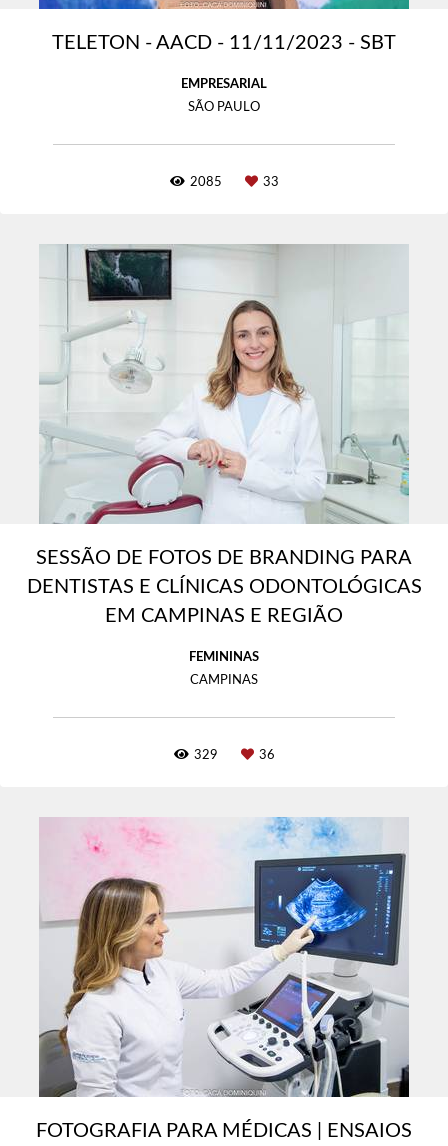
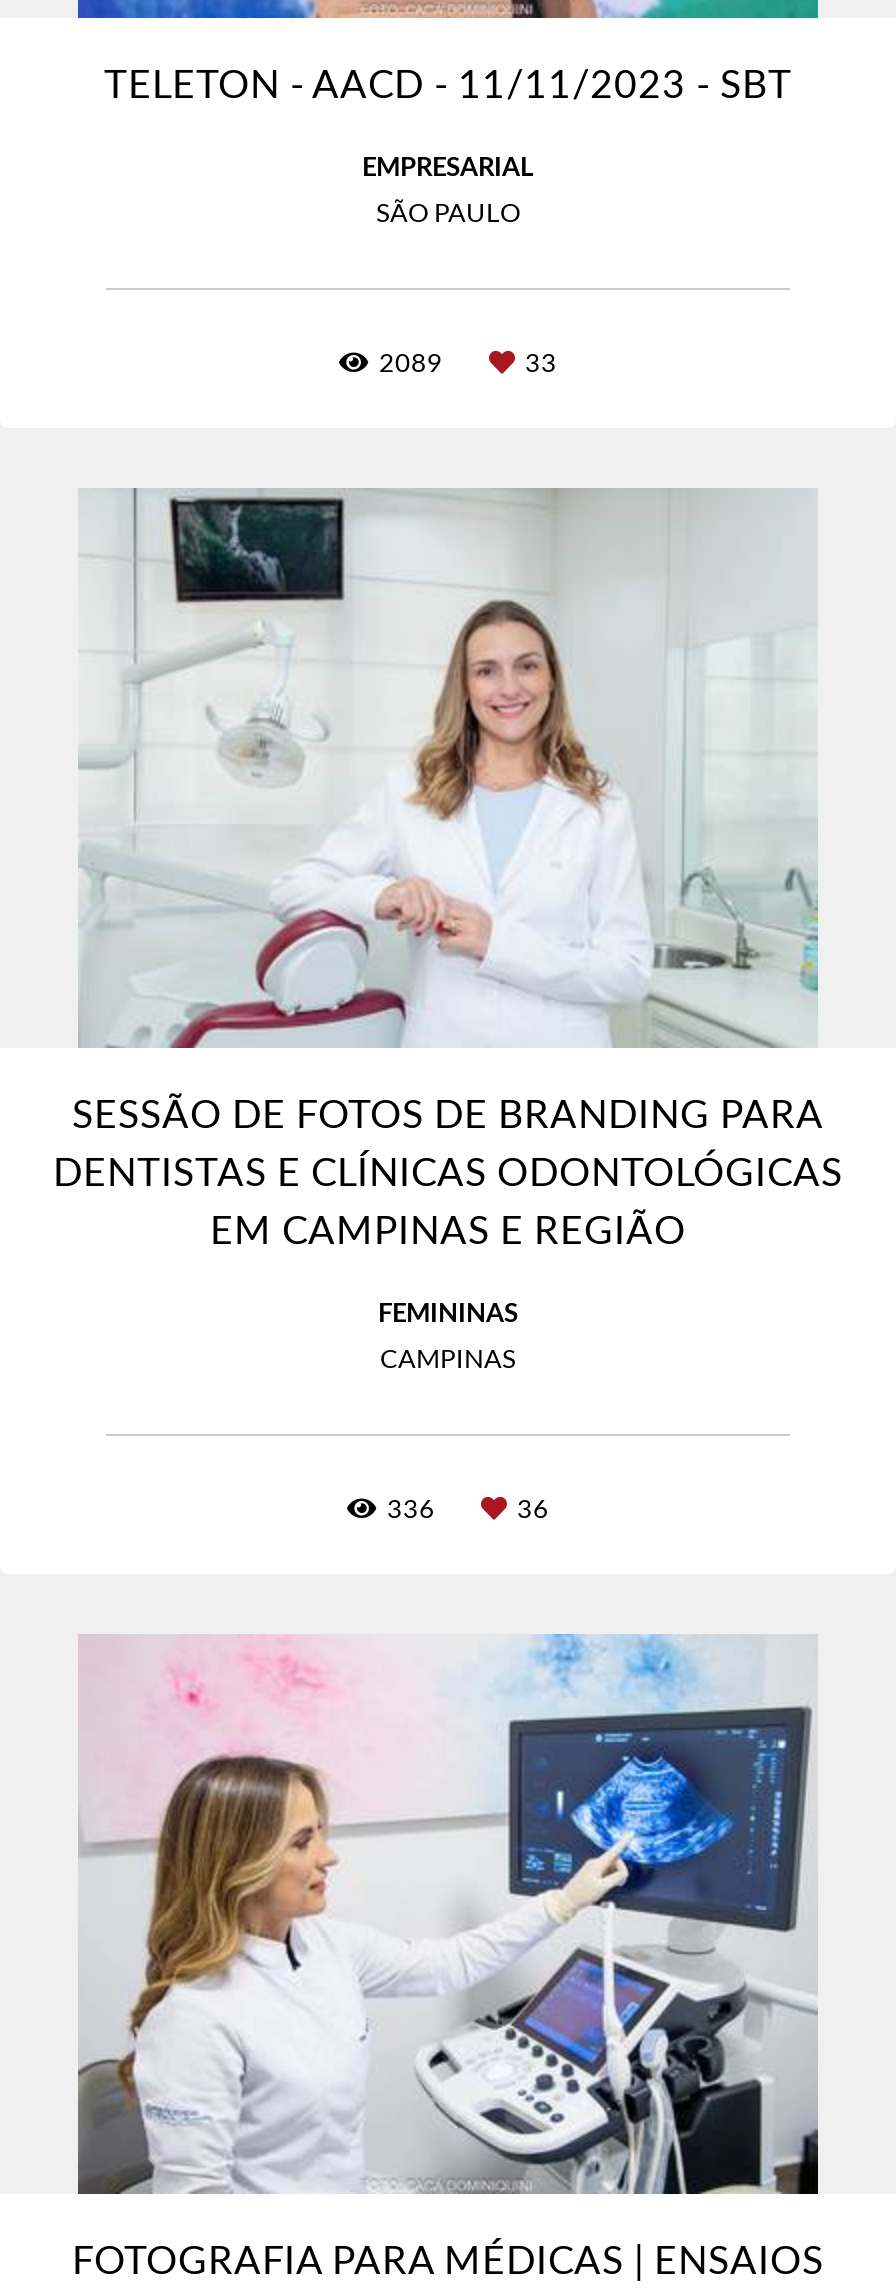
- 2085
+ 2089

- 329
+ 336
